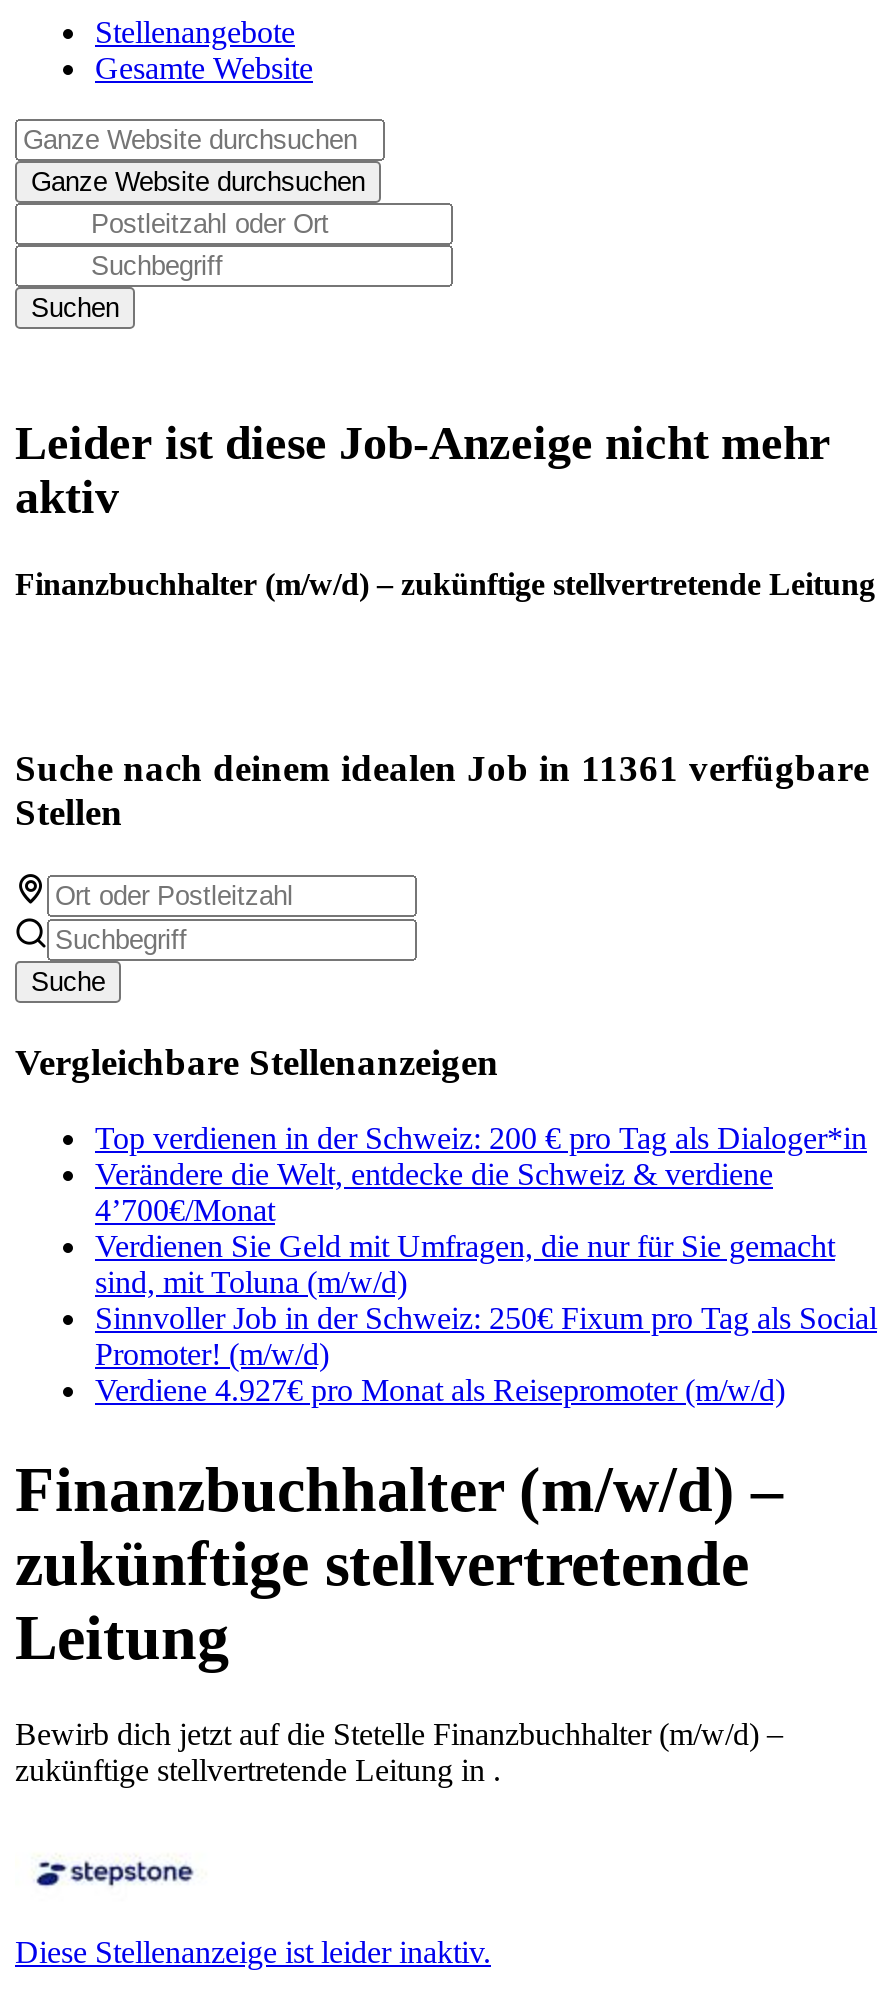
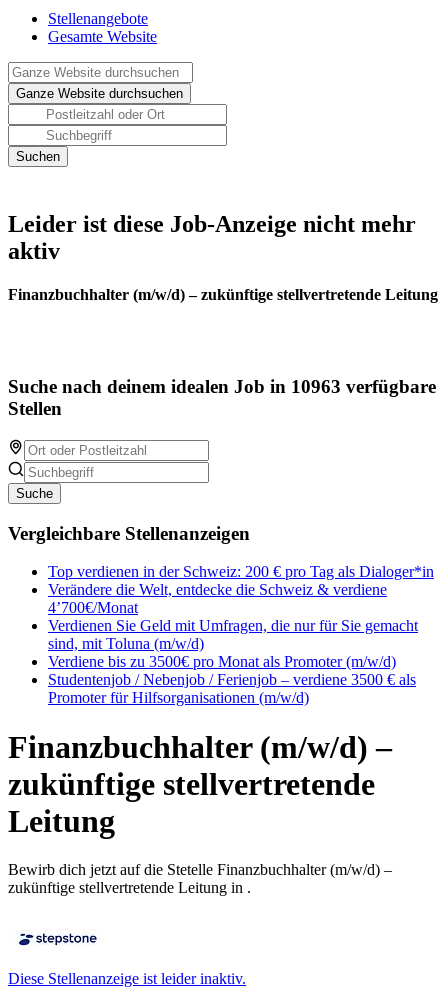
- Suche nach deinem idealen Job in 11361 verfügbare
+ Suche nach deinem idealen Job in 10963 verfügbare

- Sinnvoller Job in der Schweiz: 250€ Fixum pro Tag als Social
- Promoter! (m/w/d)
- Verdiene 4.927€ pro Monat als Reisepromoter (m/w/d)
+ Verdiene bis zu 3500€ pro Monat als Promoter (m/w/d)
+ Studentenjob / Nebenjob / Ferienjob – verdiene 3500 € als
+ Promoter für Hilfsorganisationen (m/w/d)
